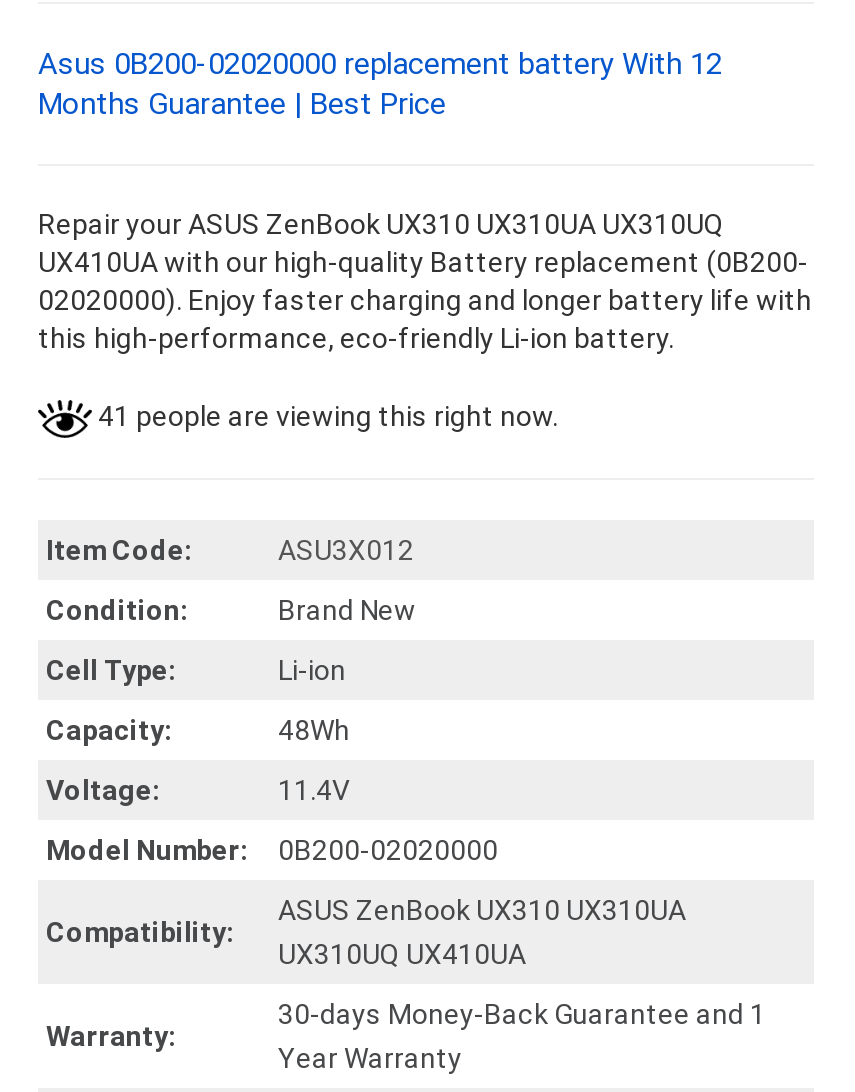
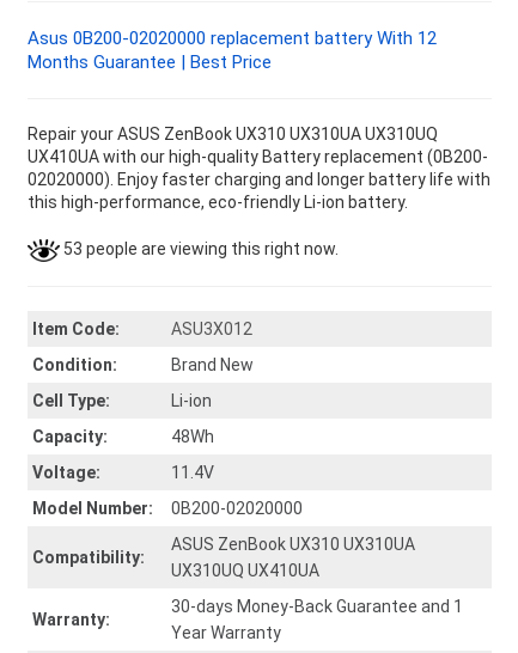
- 41 people are viewing this right now.
+ 53 people are viewing this right now.
